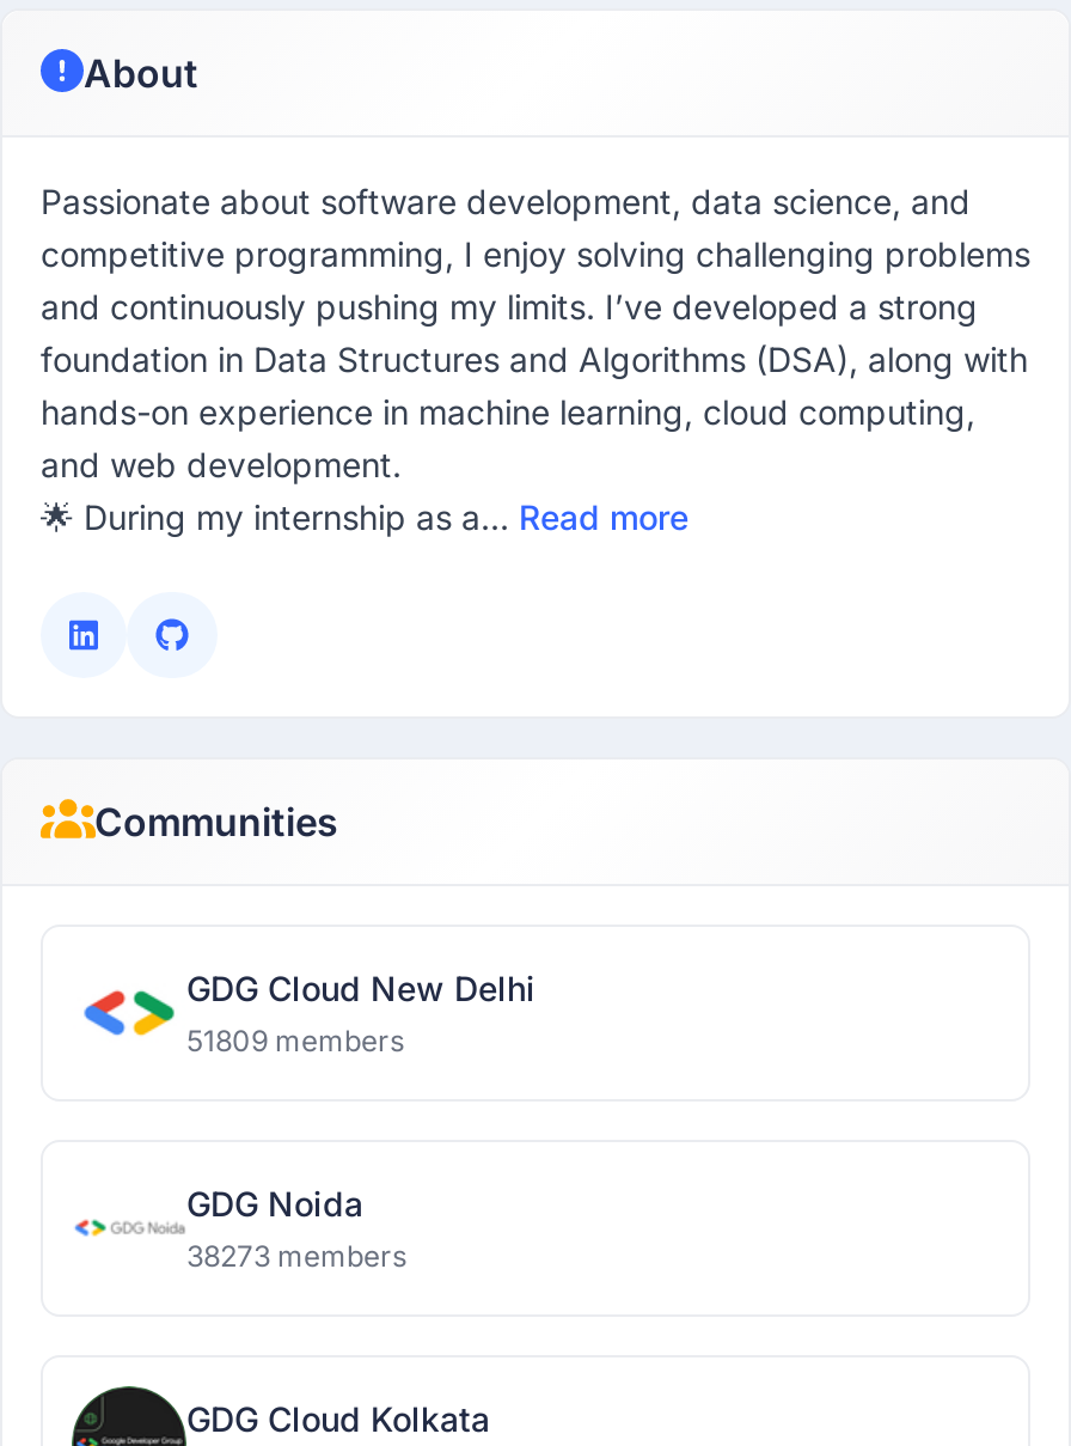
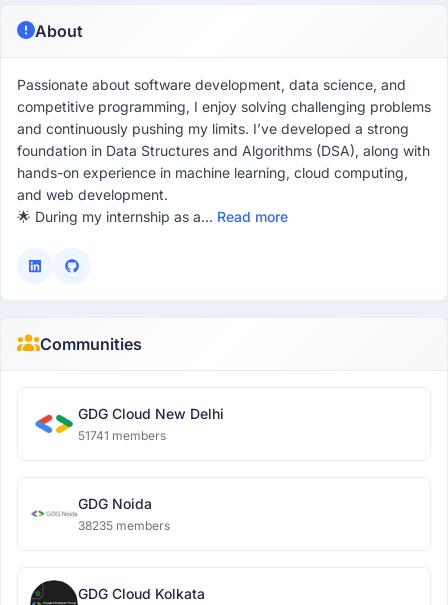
- 51809 members
+ 51741 members

- 38273 members
+ 38235 members
